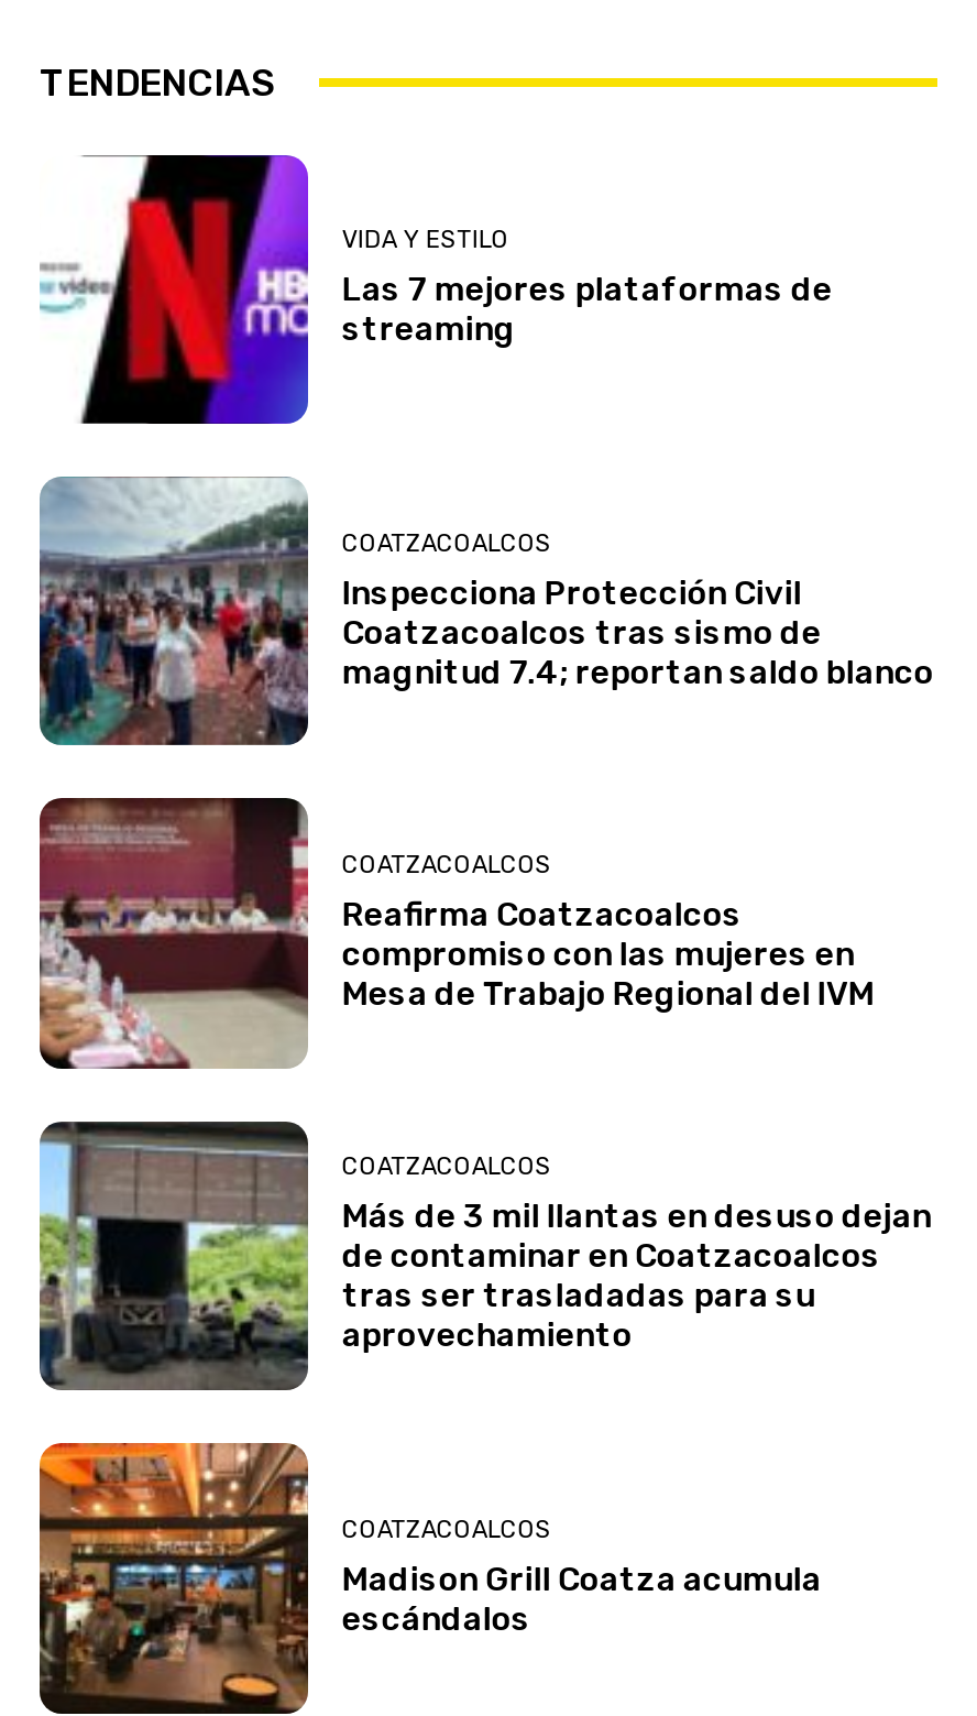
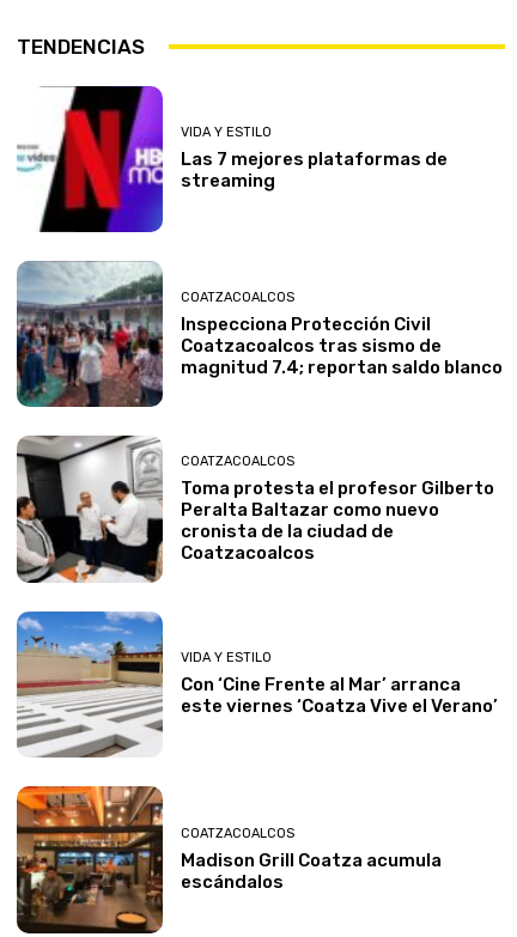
- [image]
- Reafirma Coatzacoalcos
- compromiso con las mujeres en
- Mesa de Trabajo Regional del IVM
+ [image]
+ Toma protesta el profesor Gilberto
+ Peralta Baltazar como nuevo
+ cronista de la ciudad de
+ Coatzacoalcos

- [image]
- COATZACOALCOS
- Más de 3 mil llantas en desuso dejan
- de contaminar en Coatzacoalcos
- tras ser trasladadas para su
- aprovechamiento
+ [image]
+ VIDA Y ESTILO
+ Con ‘Cine Frente al Mar’ arranca
+ este viernes ‘Coatza Vive el Verano’
